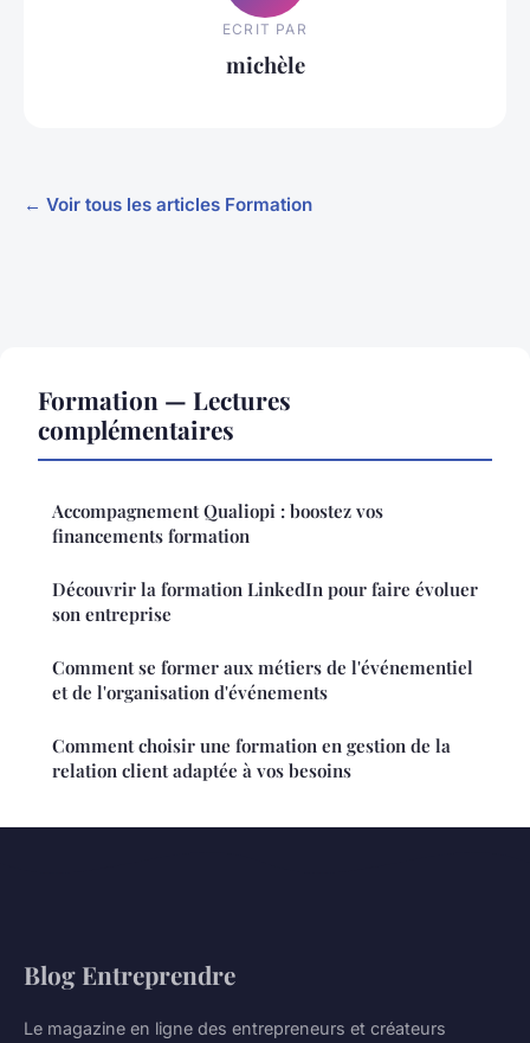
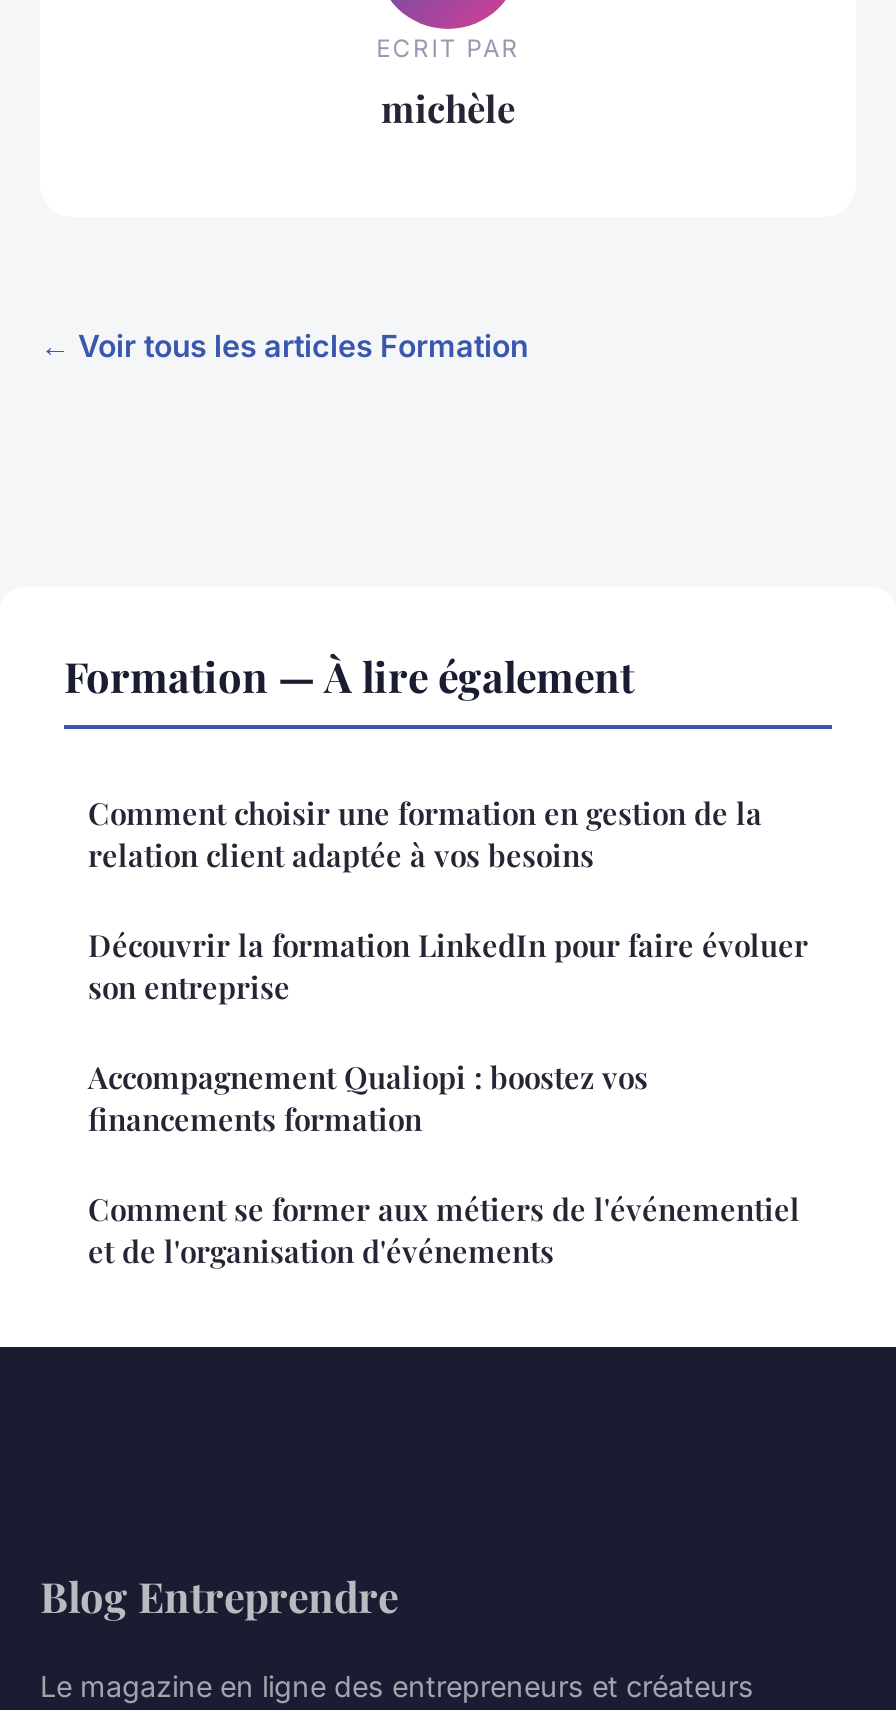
- Formation — Lectures
- complémentaires
+ Formation — À lire également

moved down: Accompagnement Qualiopi : boostez vos | financements formation

moved up: Découvrir la formation LinkedIn pour faire évoluer | son entreprise

moved down: Comment se former aux métiers de l'événementiel | et de l'organisation d'événements

moved up: Comment choisir une formation en gestion de la | relation client adaptée à vos besoins
